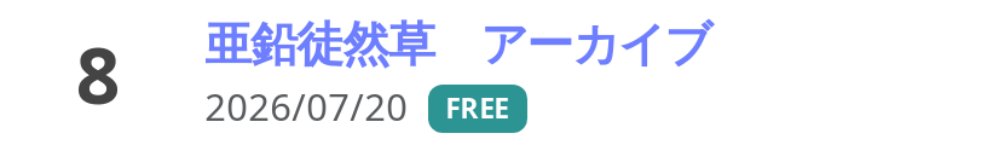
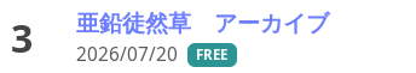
- 8 亜鉛徒然草 アーカイブ 2026/07/20 FREE
+ 3 亜鉛徒然草 アーカイブ 2026/07/20 FREE
